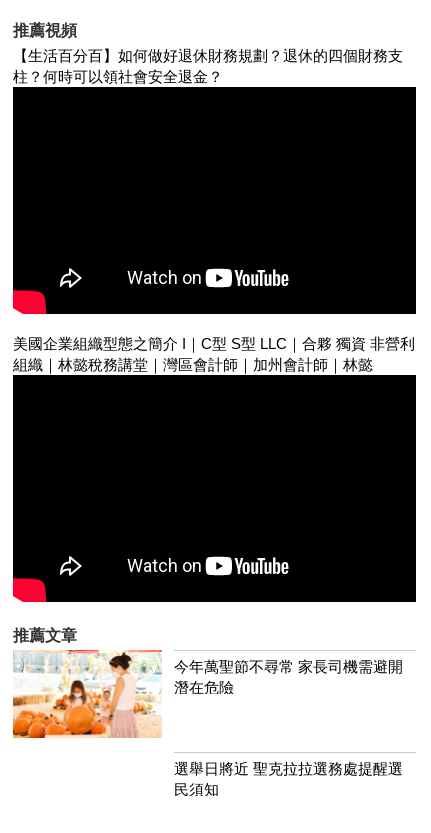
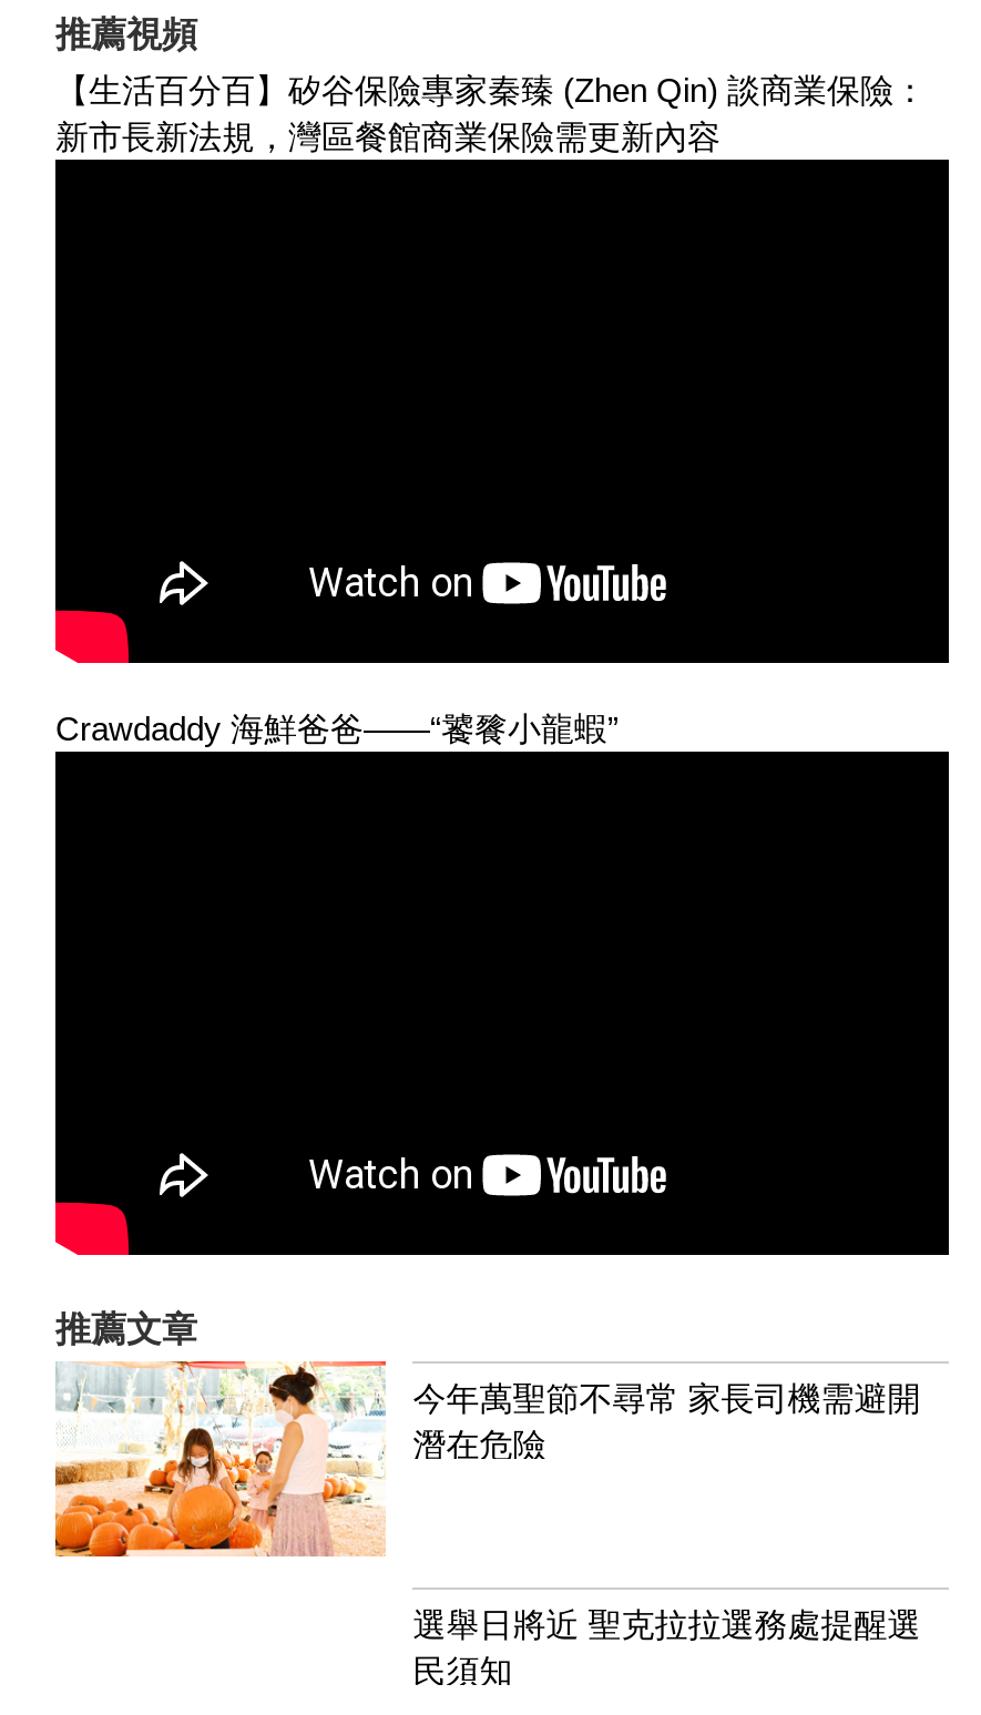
- 【生活百分百】如何做好退休財務規劃？退休的四個財務支
- 柱？何時可以領社會安全退金？
+ 【生活百分百】矽谷保險專家秦臻 (Zhen Qin) 談商業保險：
+ 新市長新法規，灣區餐館商業保險需更新內容

- 美國企業組織型態之簡介 I｜C型 S型 LLC｜合夥 獨資 非營利
- 組織｜林懿稅務講堂｜灣區會計師｜加州會計師｜林懿
+ Crawdaddy 海鮮爸爸——“饕餮小龍蝦”
